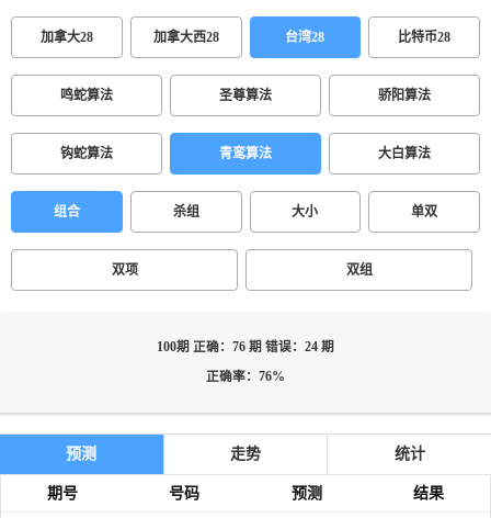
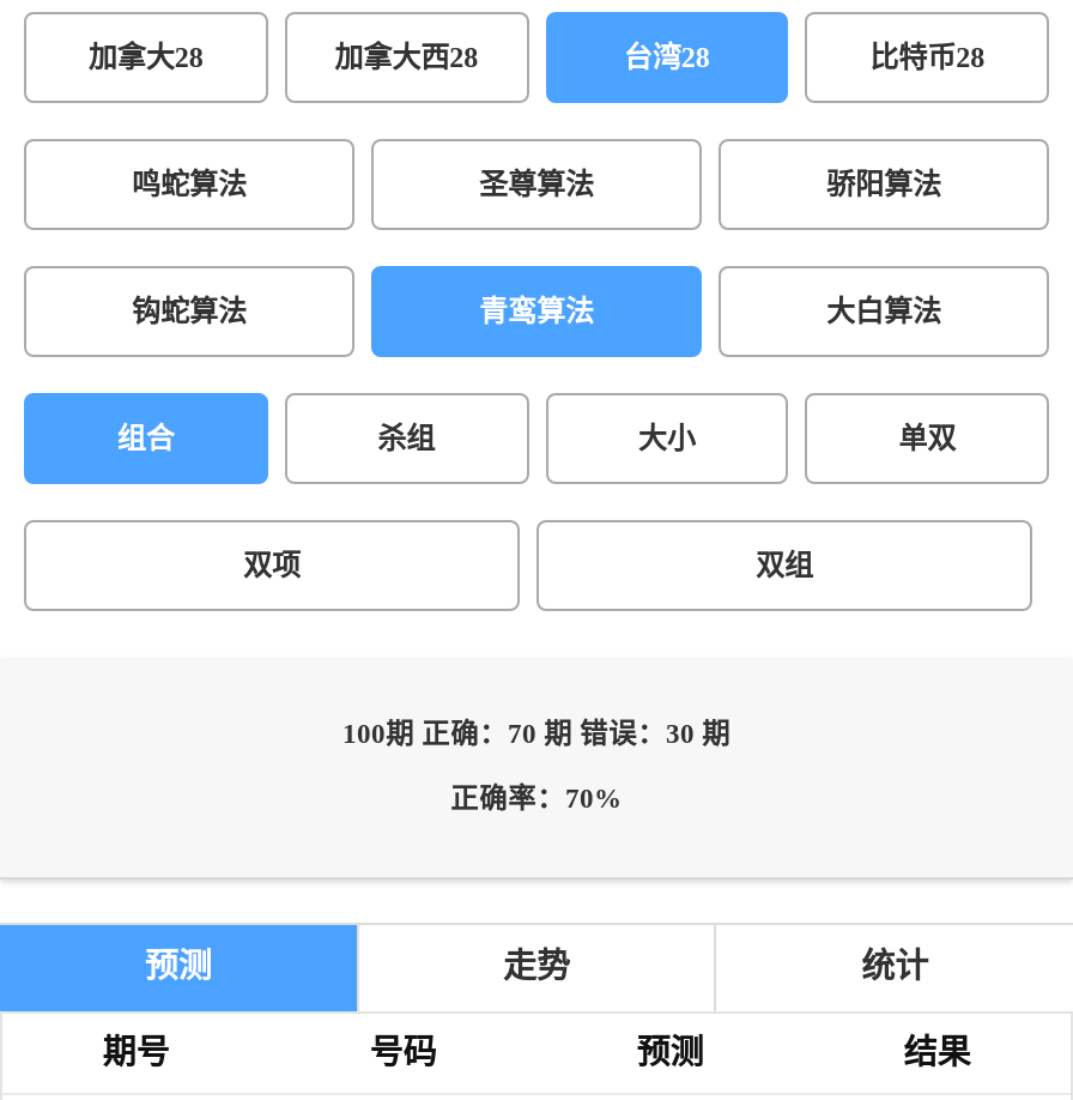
- 100期 正确：76 期 错误：24 期
+ 100期 正确：70 期 错误：30 期

- 正确率：76%
+ 正确率：70%
